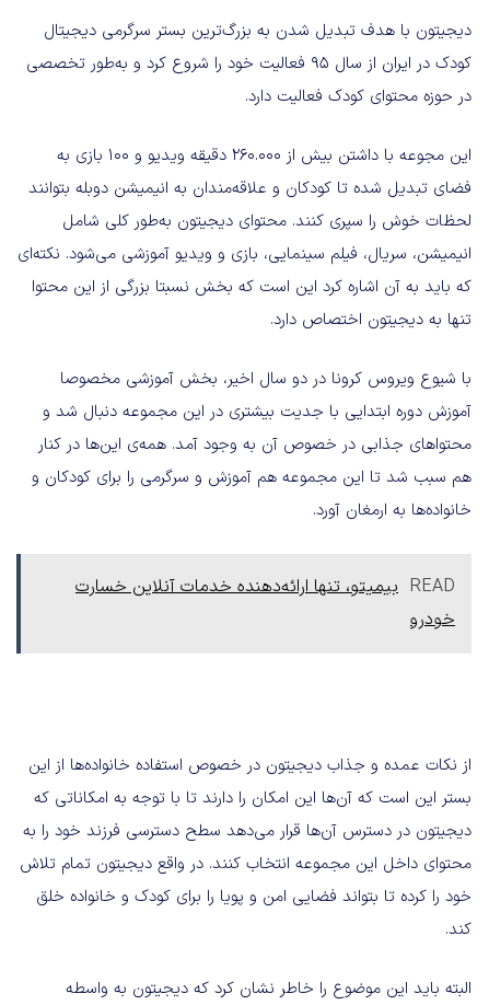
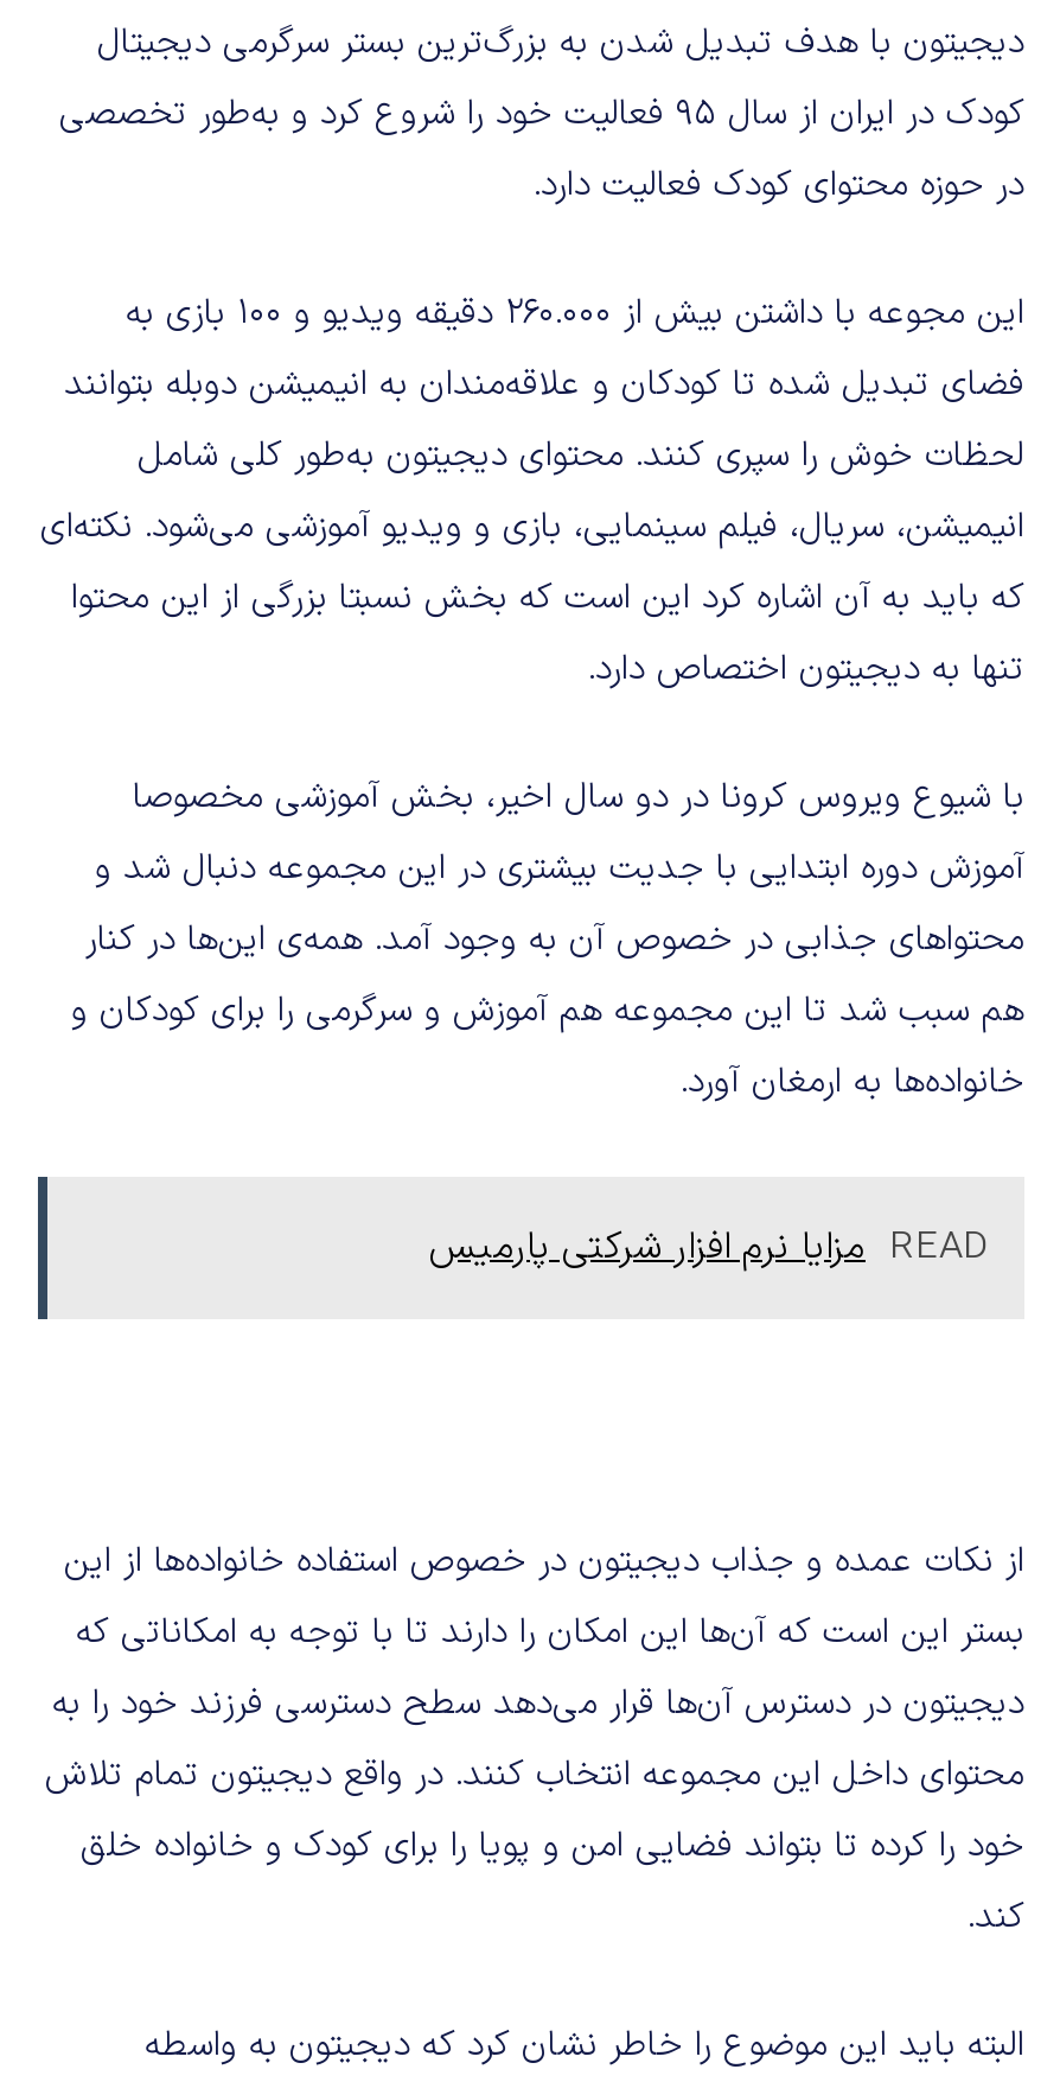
- READ بیمیتو، تنها ارائه‌دهنده خدمات آنلاین خسارت
- خودرو
+ READ مزایا نرم افزار شرکتی پارمیس
